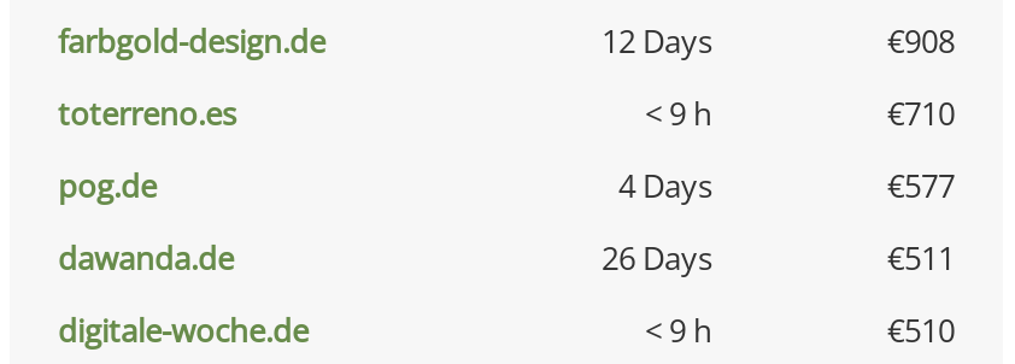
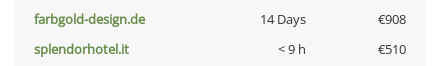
- 12 Days
+ 14 Days

- toterreno.es
- < 9 h
- €710
- pog.de
- 4 Days
- €577
- dawanda.de
- 26 Days
- €511
- digitale-woche.de
+ splendorhotel.it
